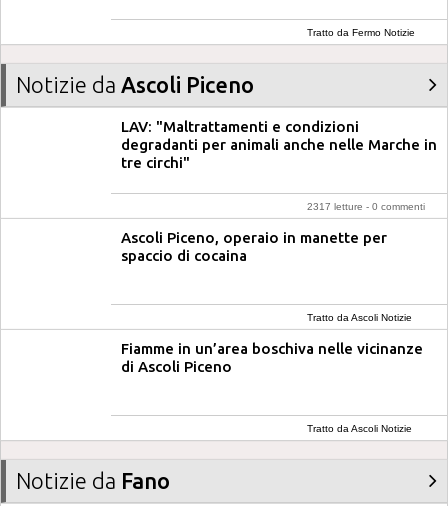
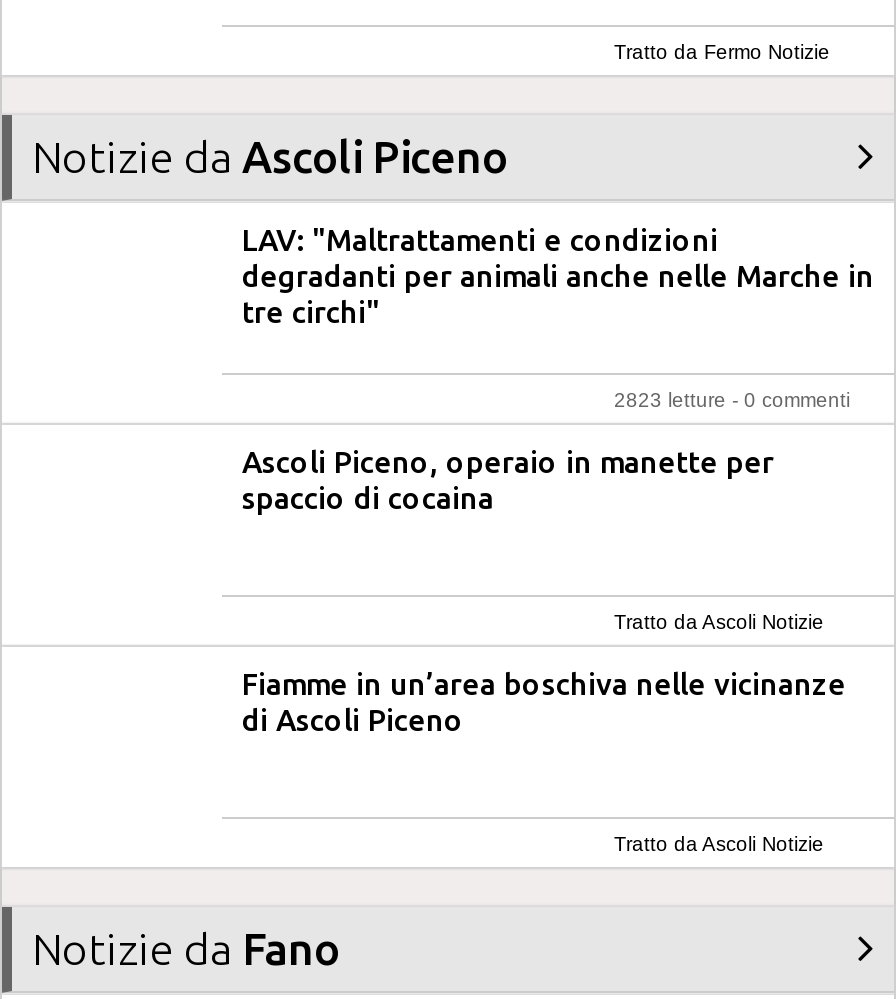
- 2317 letture - 0 commenti
+ 2823 letture - 0 commenti
